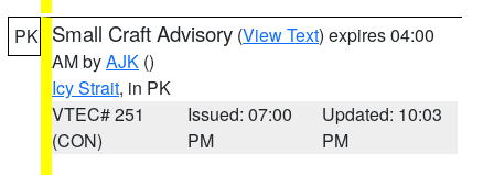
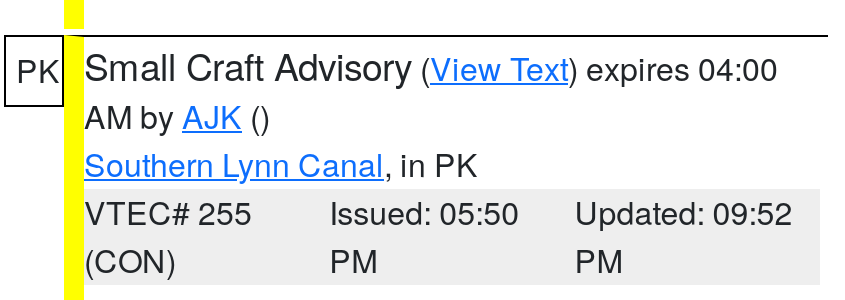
- Icy Strait, in PK
- VTEC# 251
+ Southern Lynn Canal, in PK
+ VTEC# 255

- Issued: 07:00
+ Issued: 05:50

- Updated: 10:03
+ Updated: 09:52
